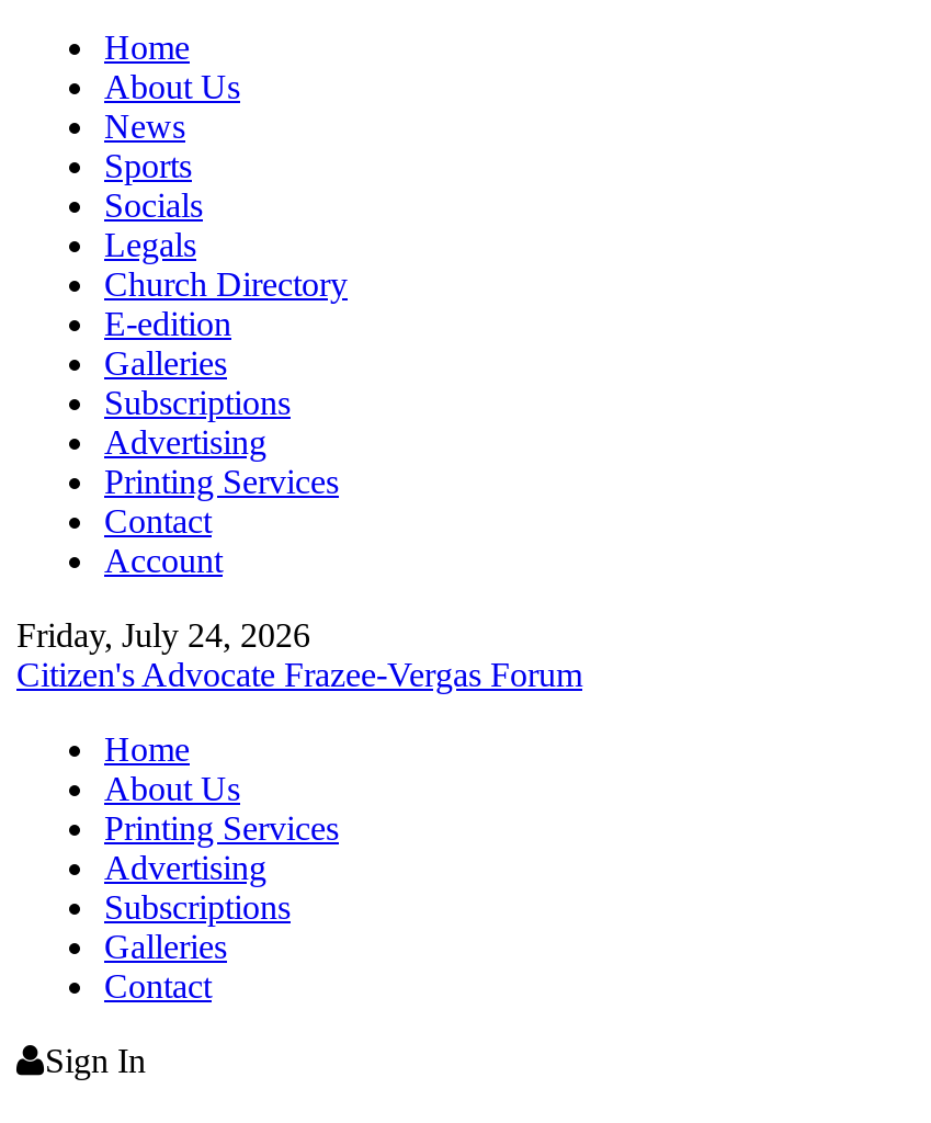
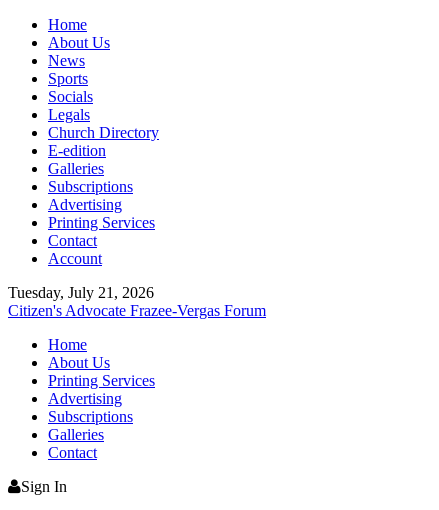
- Friday, July 24, 2026
+ Tuesday, July 21, 2026
